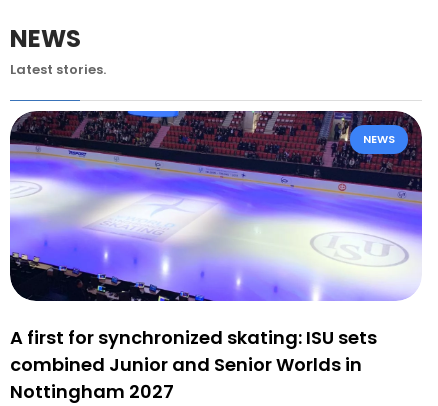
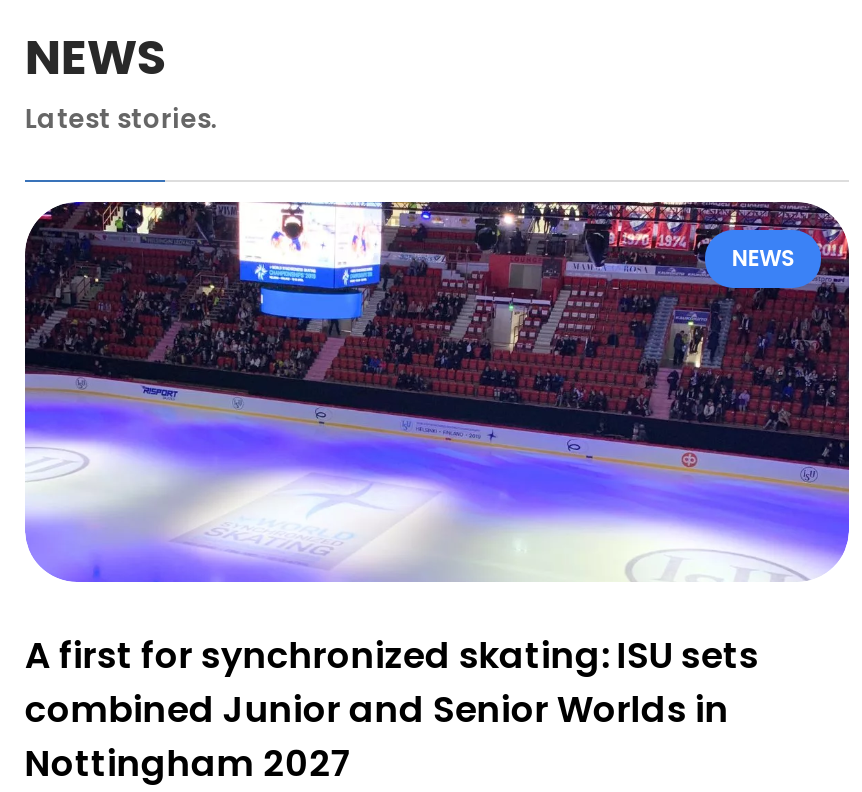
- [image]
+ [image]
